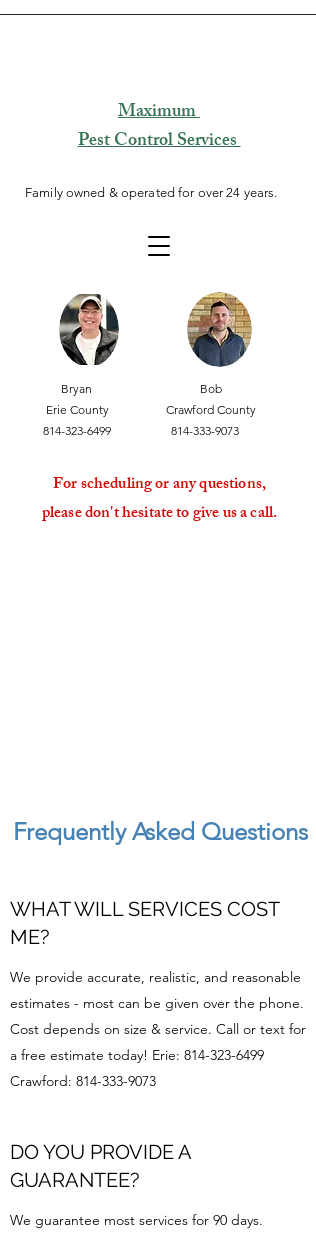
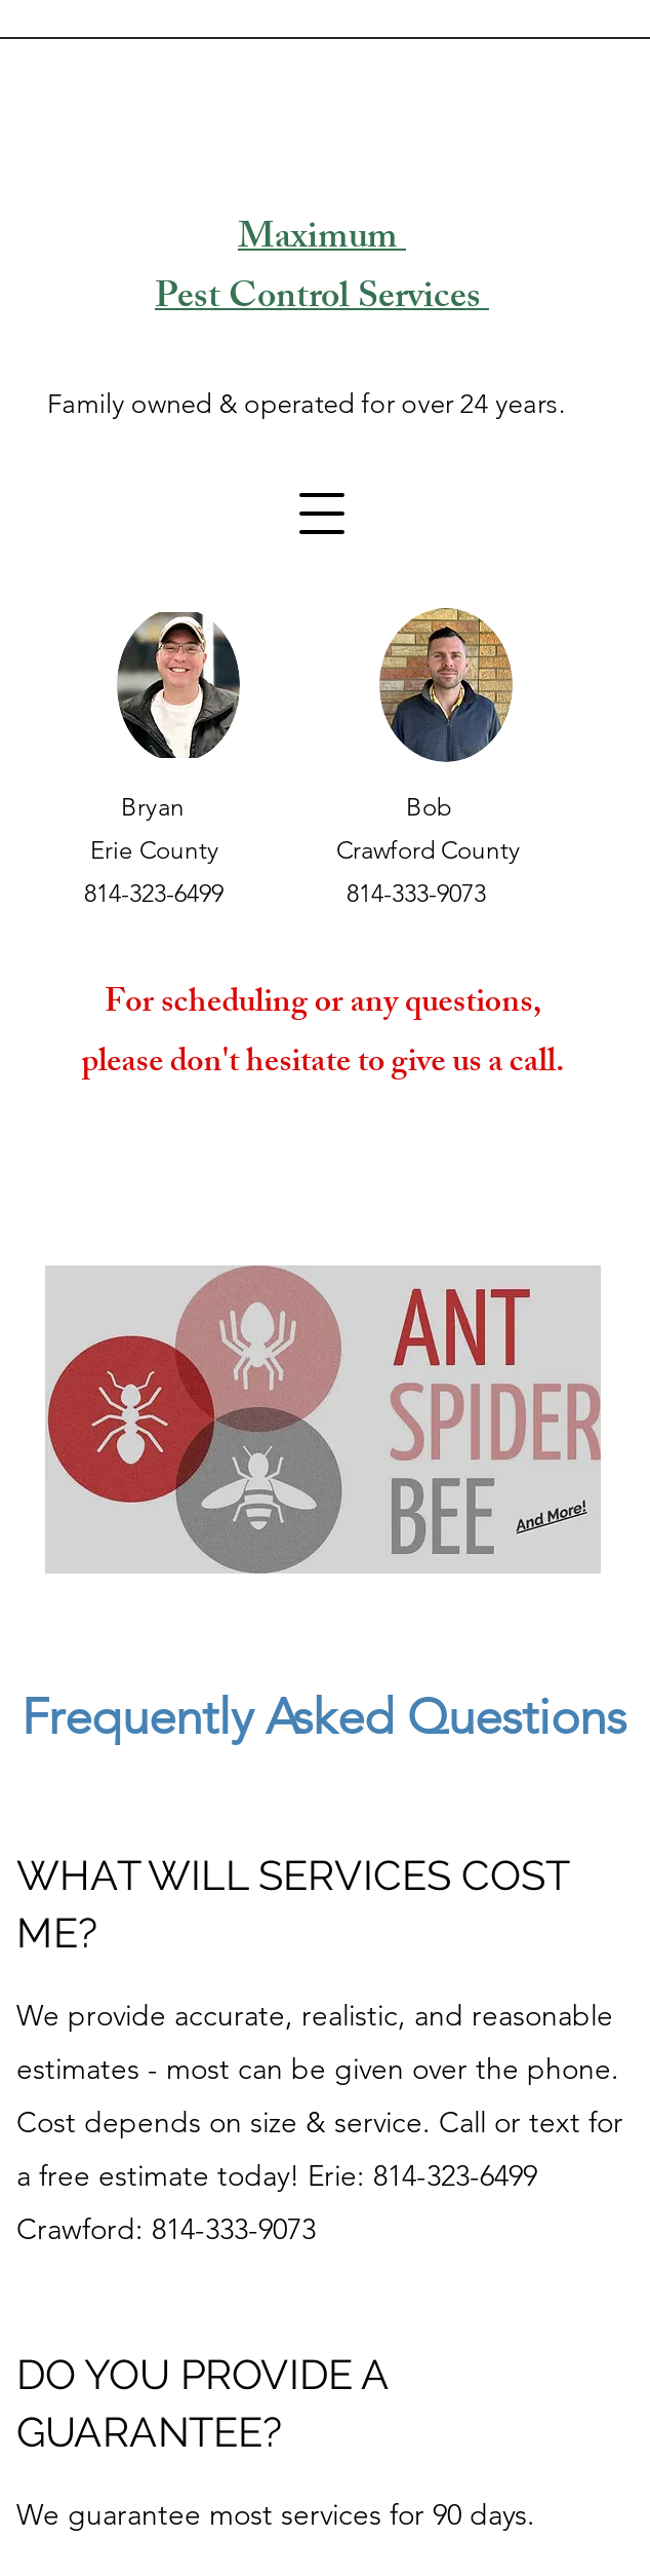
+ [image]
